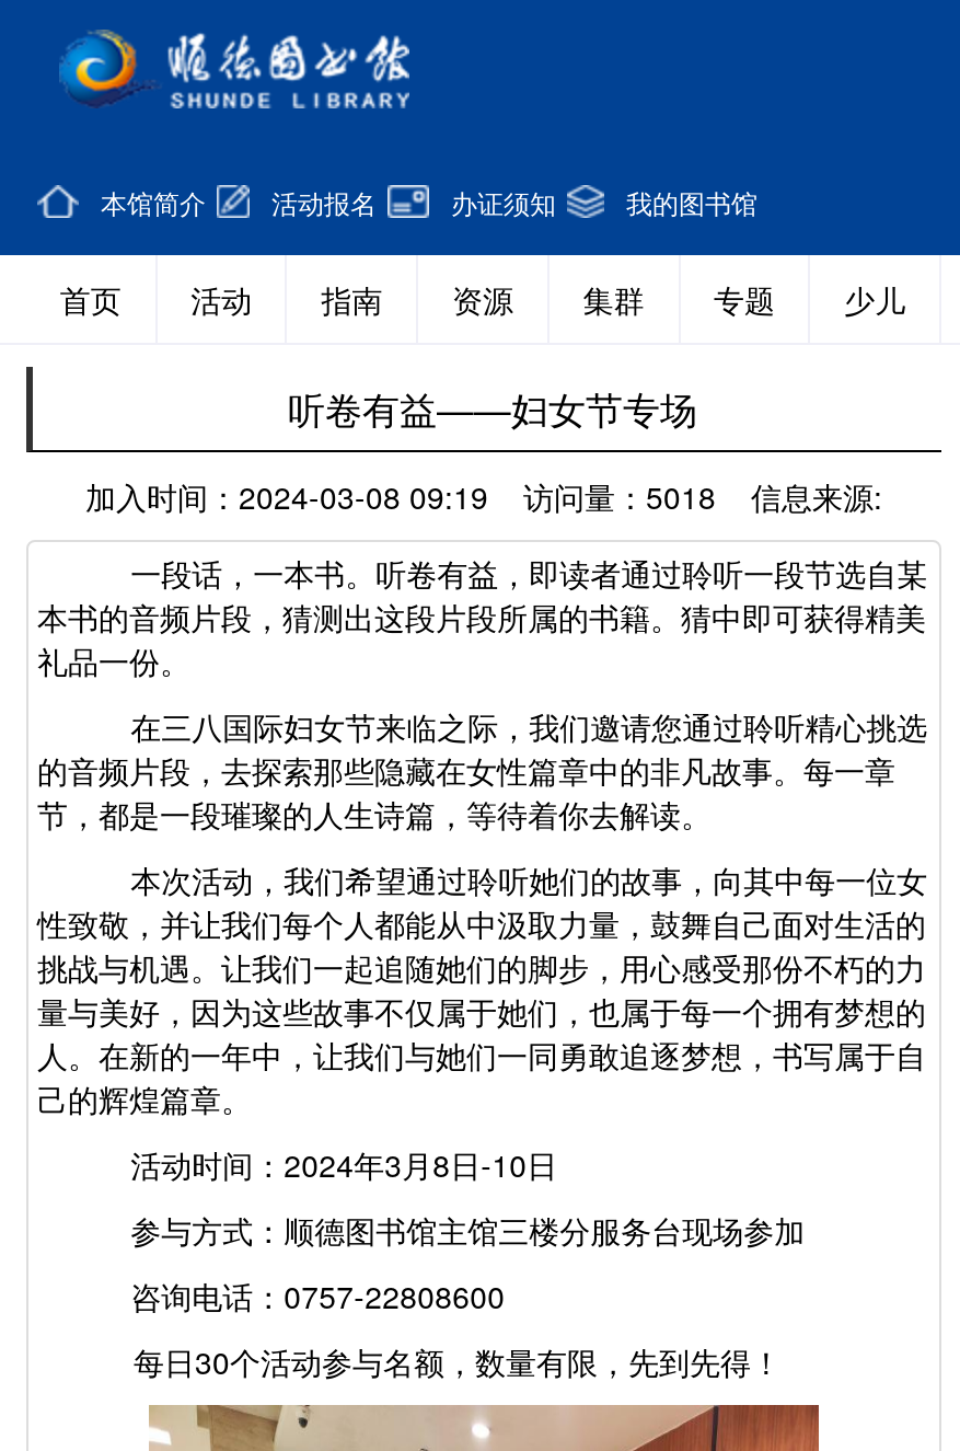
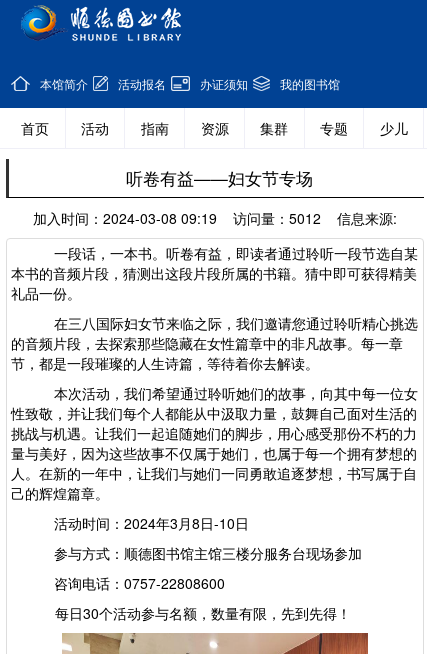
- 加入时间：2024-03-08 09:19 访问量：5018 信息来源:
+ 加入时间：2024-03-08 09:19 访问量：5012 信息来源:
